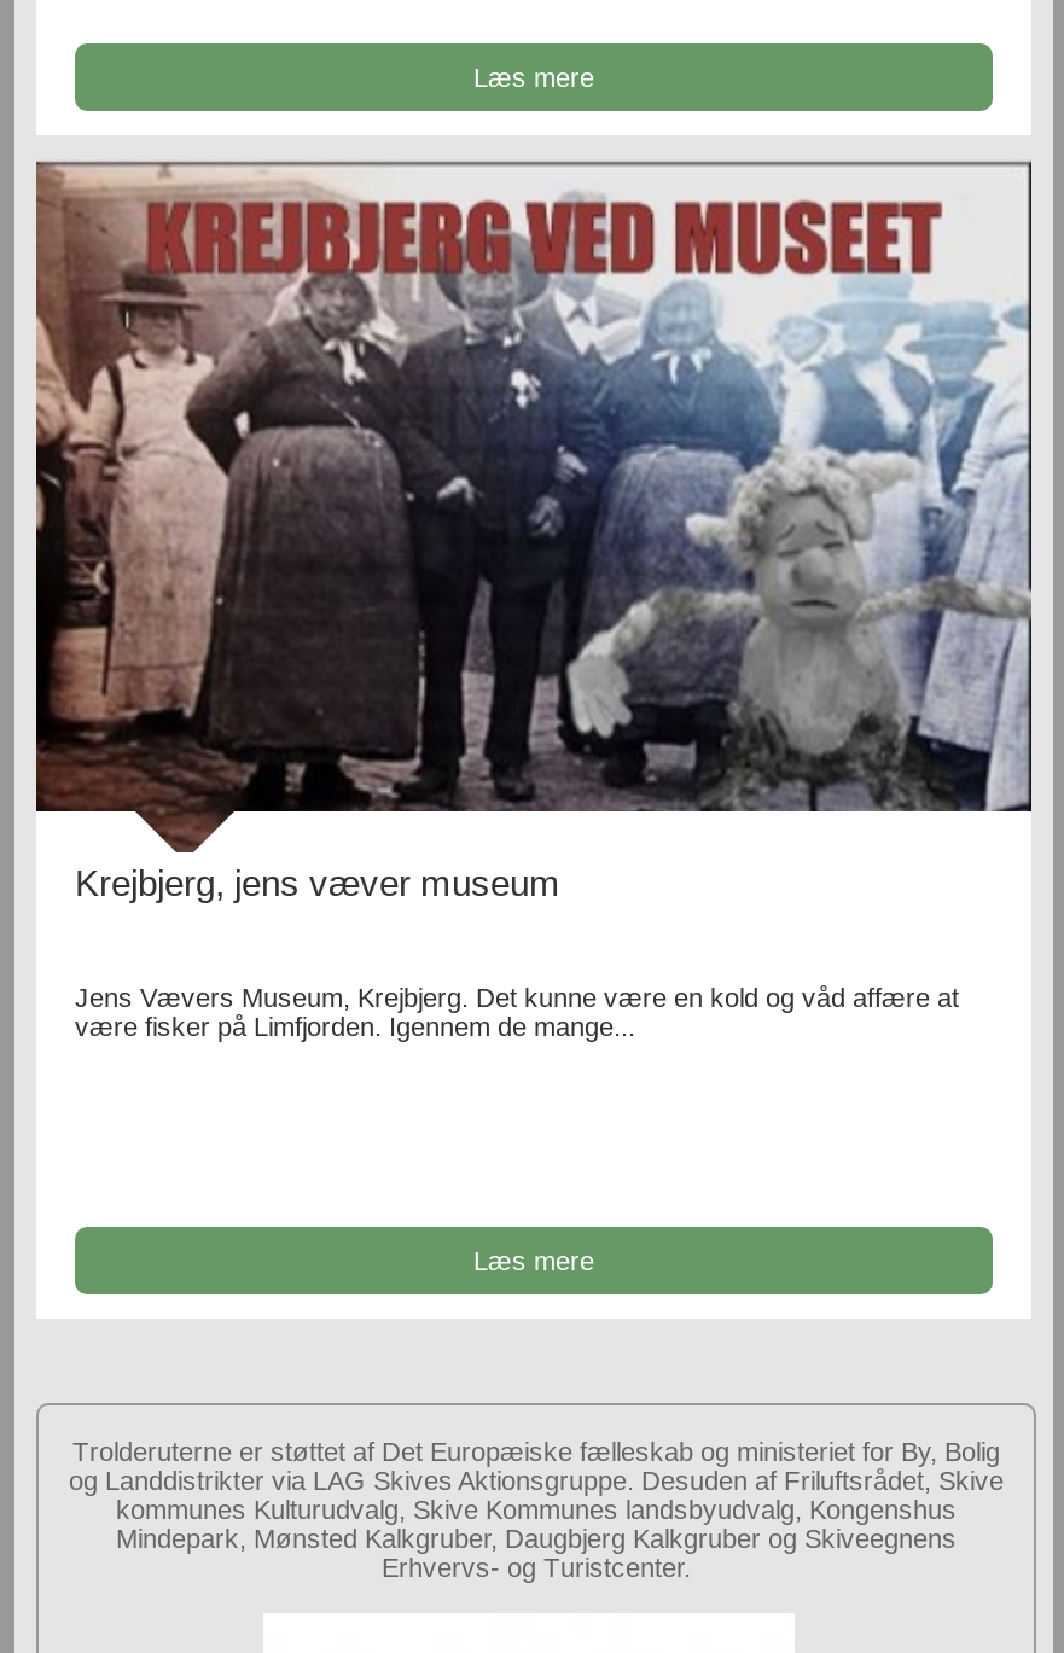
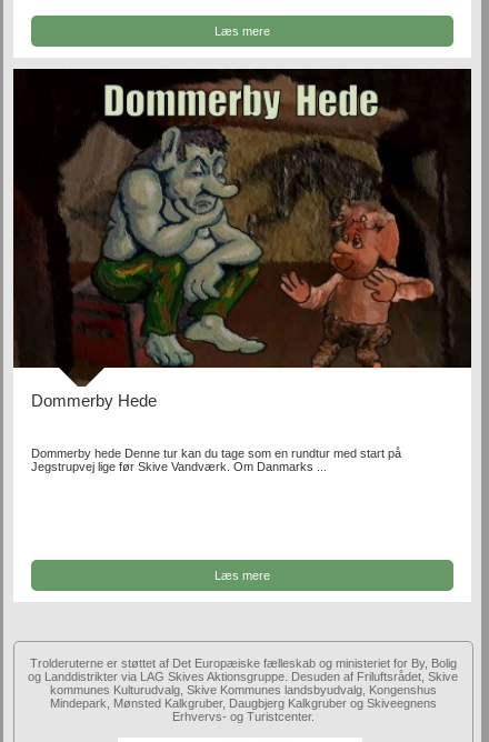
- [image]
- Krejbjerg, jens væver museum
+ [image]
+ Dommerby Hede

- Jens Vævers Museum, Krejbjerg. Det kunne være en kold og våd affære at
- være fisker på Limfjorden. Igennem de mange...
+ Dommerby hede Denne tur kan du tage som en rundtur med start på
+ Jegstrupvej lige før Skive Vandværk. Om Danmarks ...
